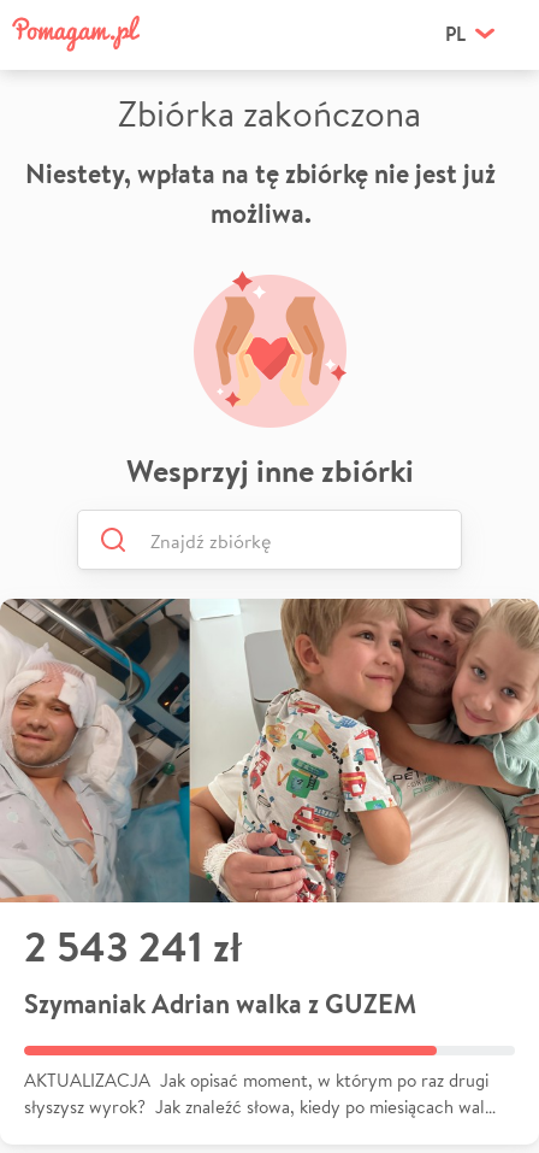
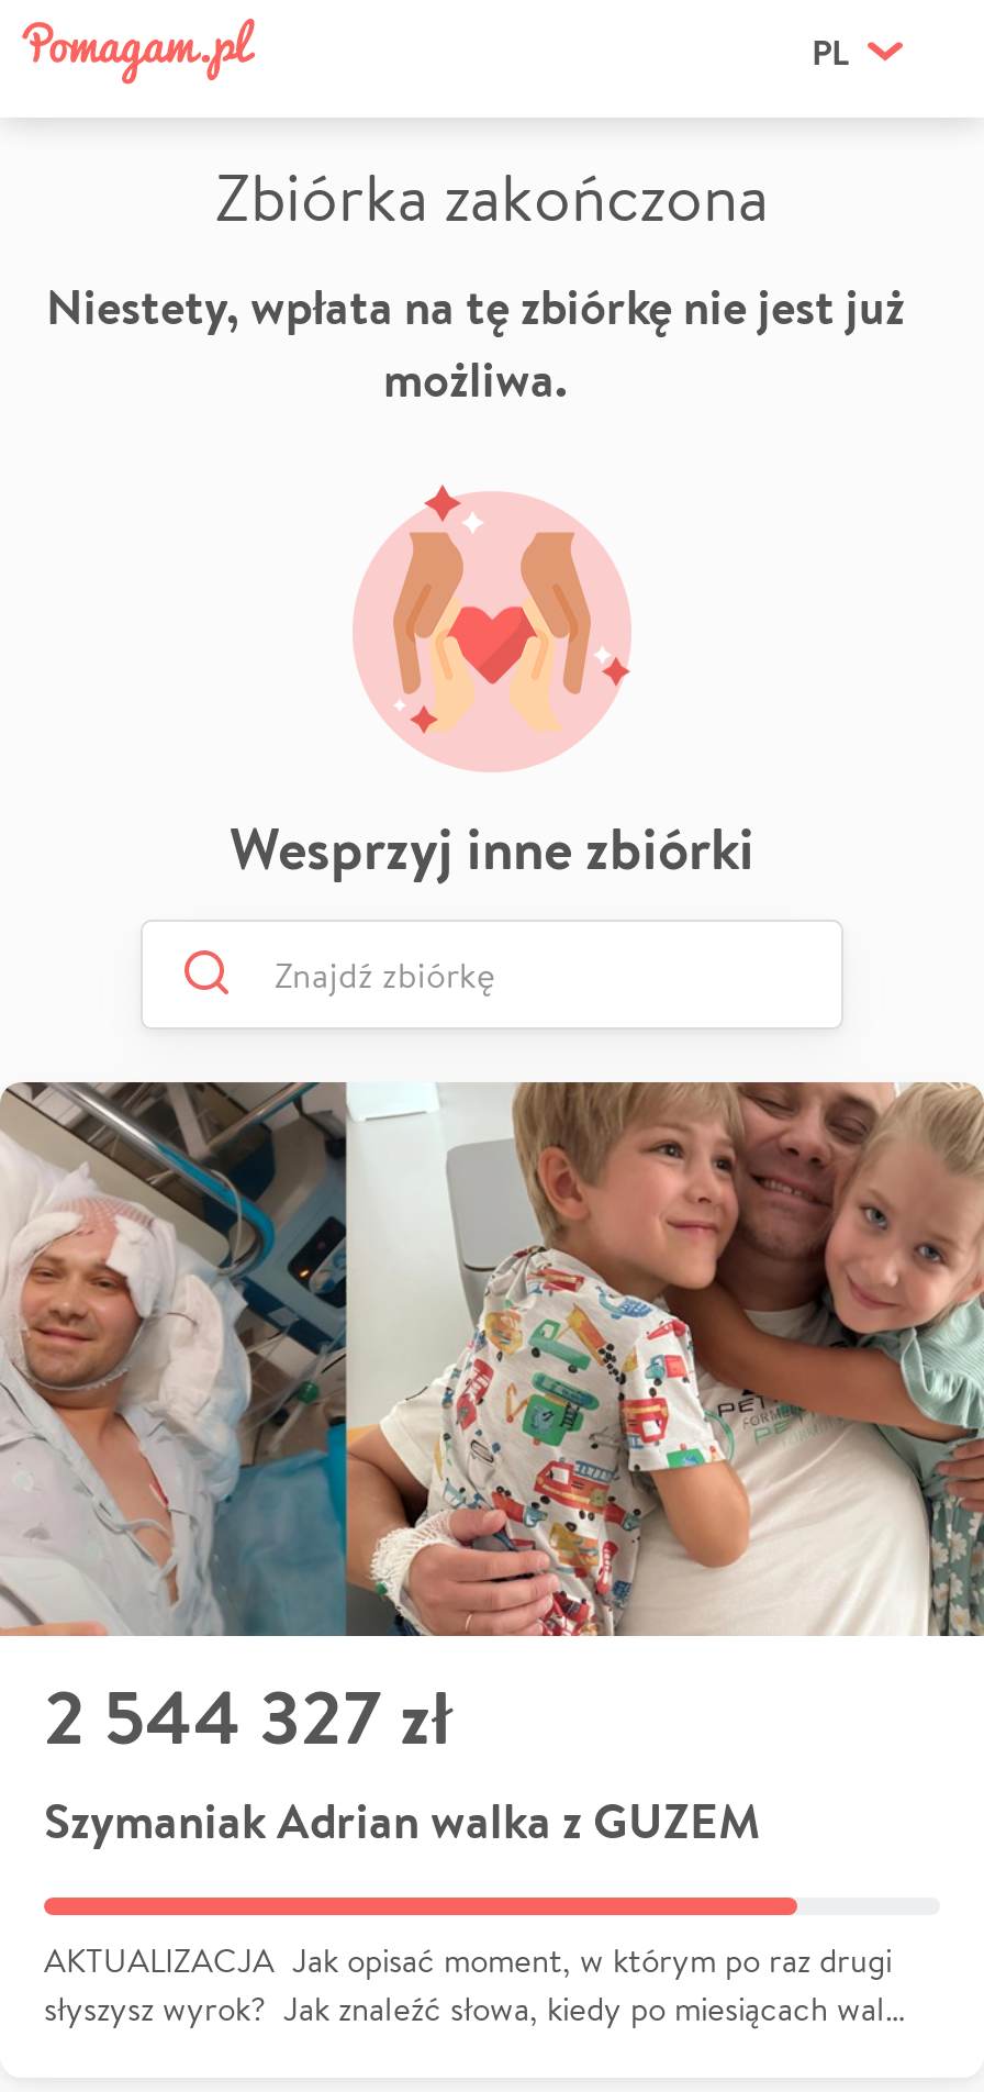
- 2 543 241 zł
+ 2 544 327 zł
